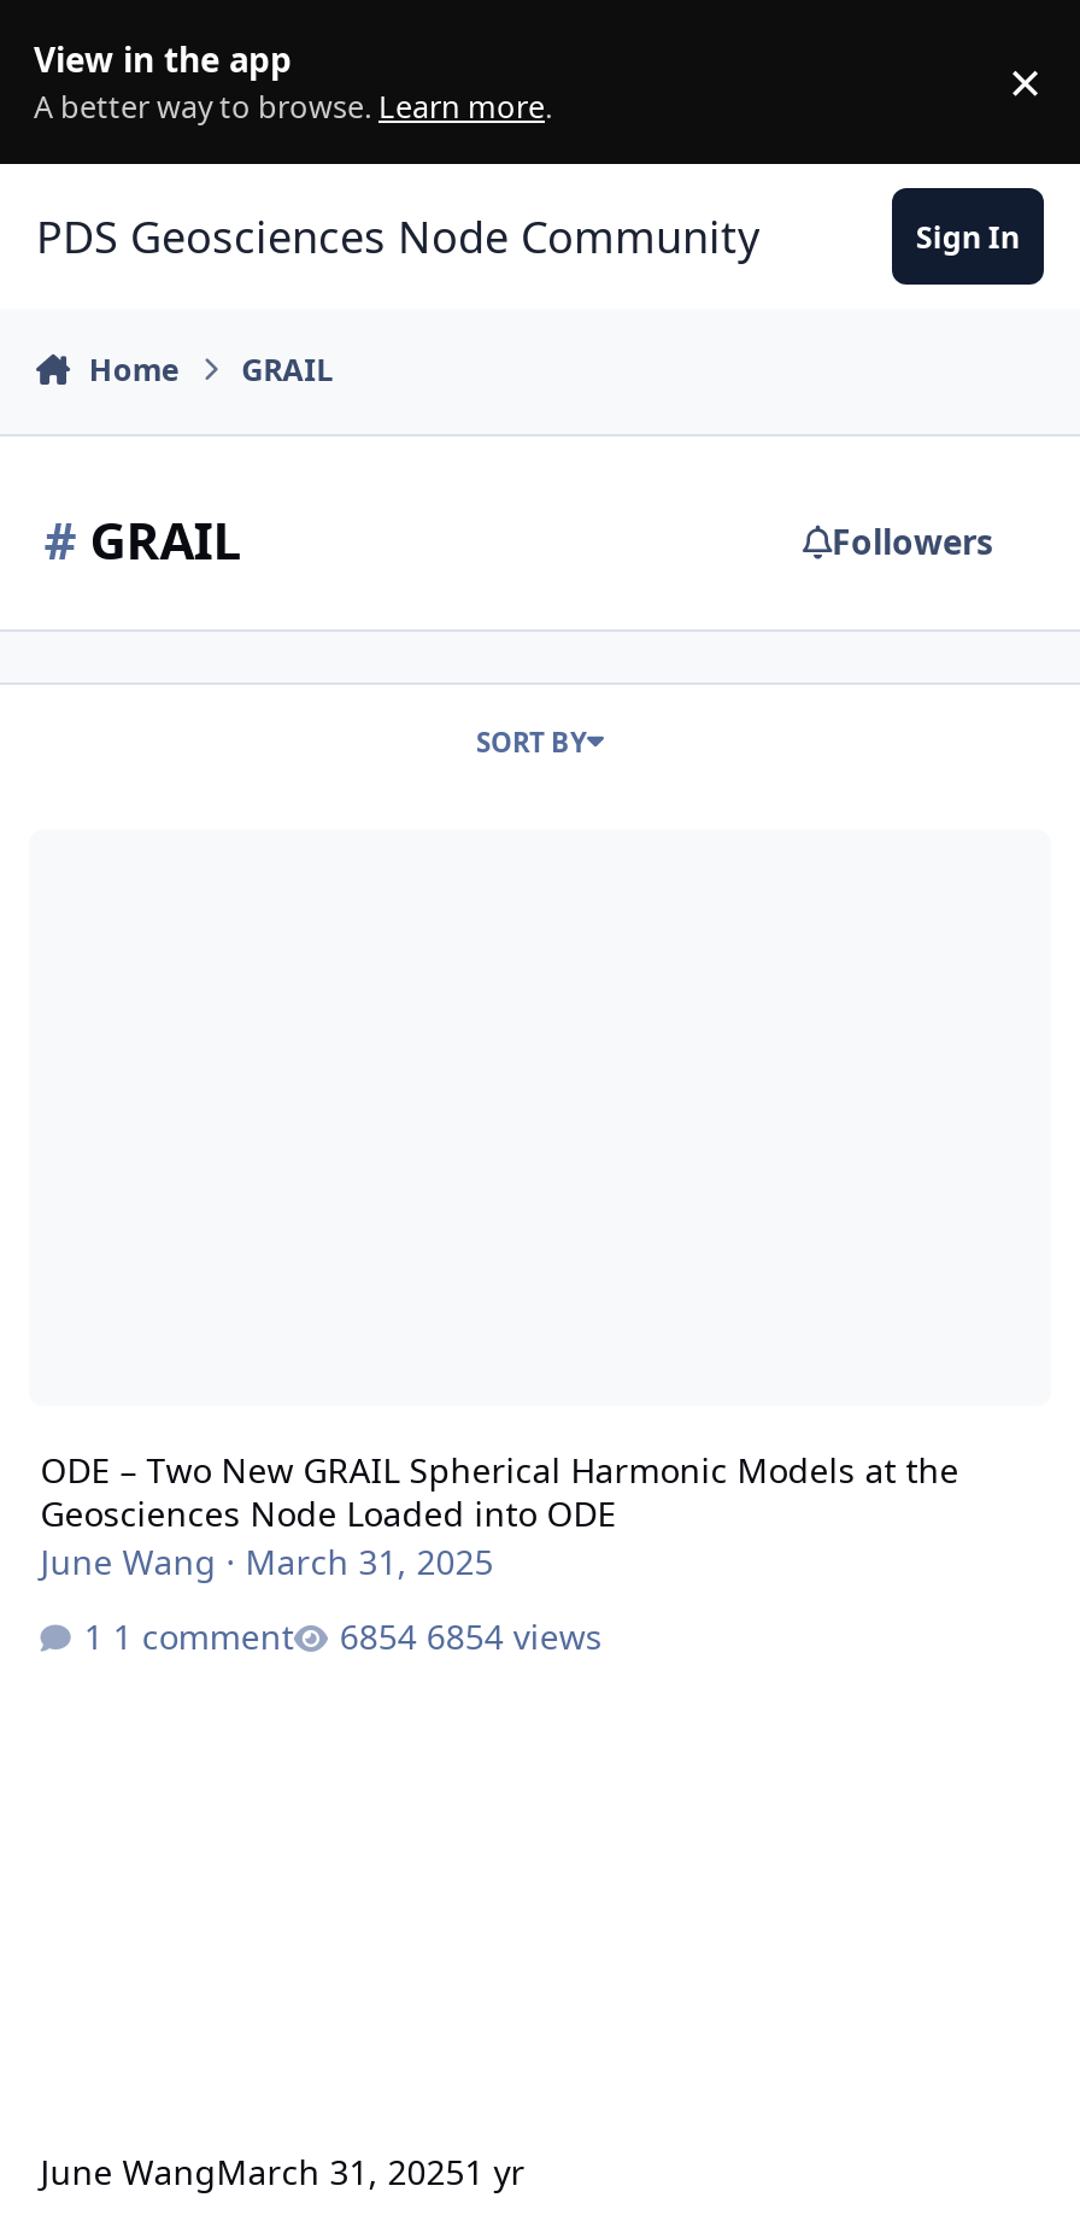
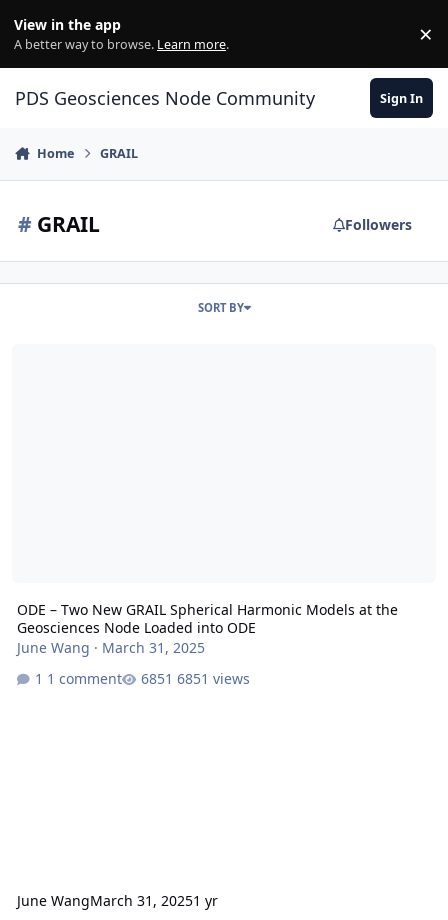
- 6854 views
+ 6851 views
